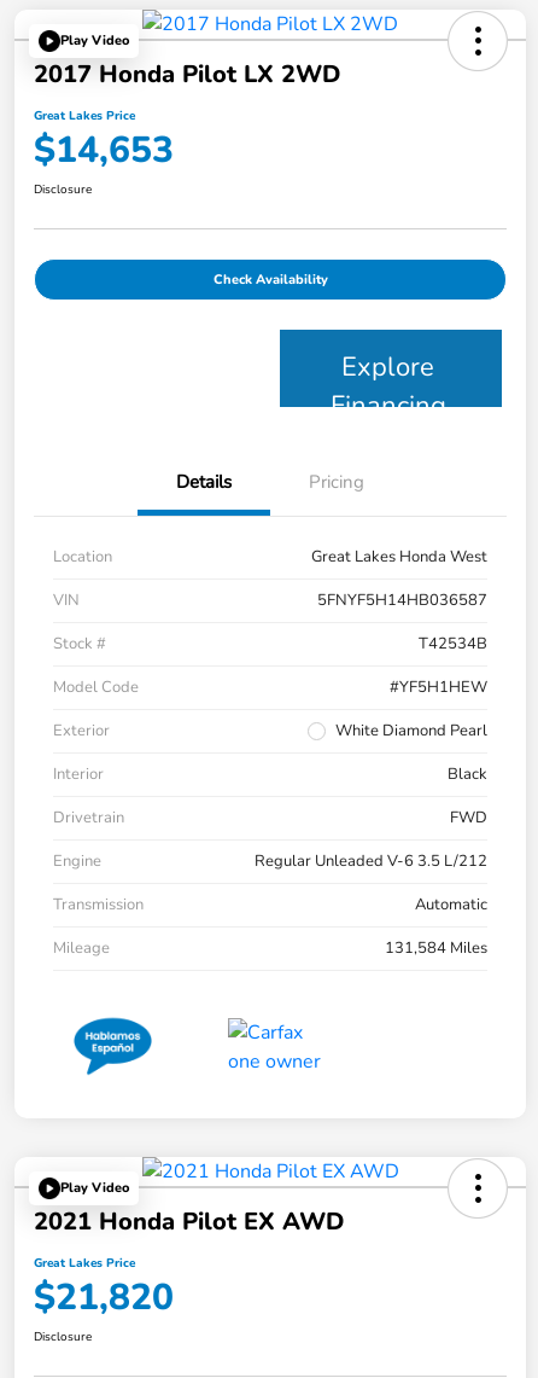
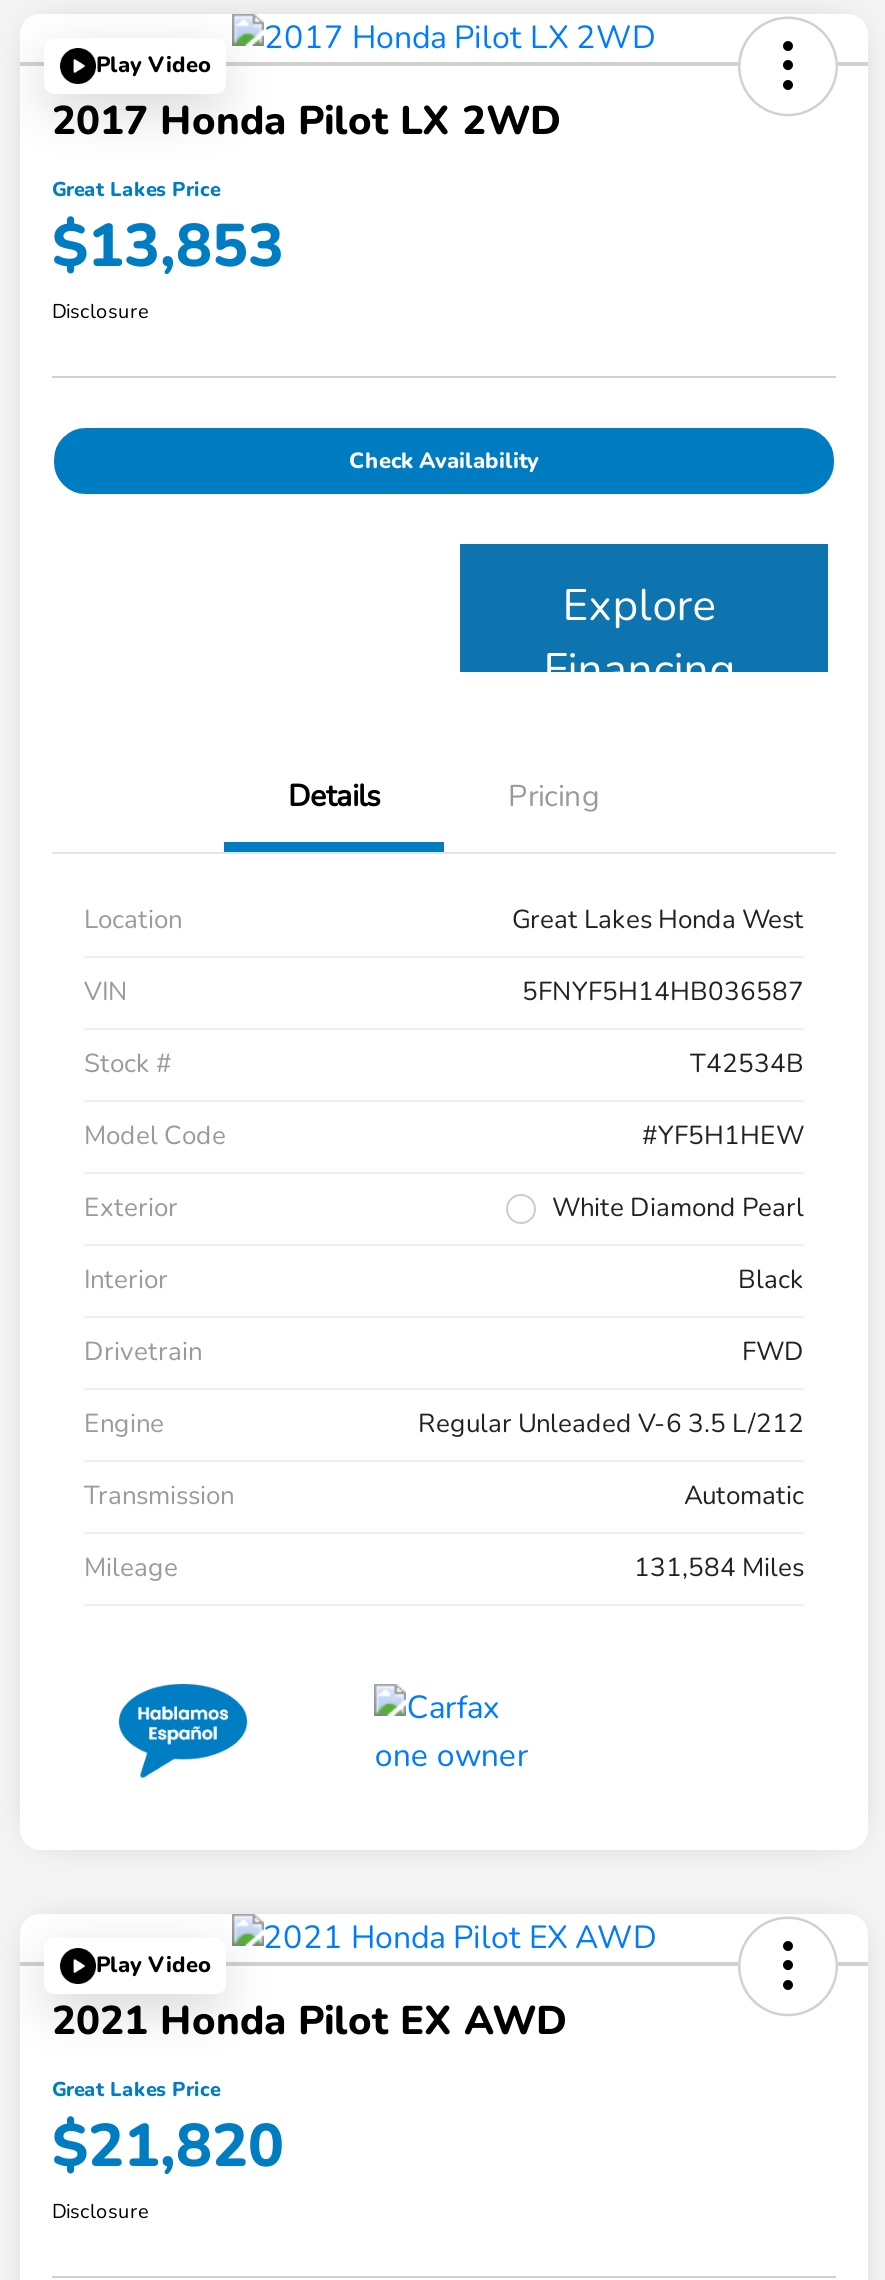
- $14,653
+ $13,853
